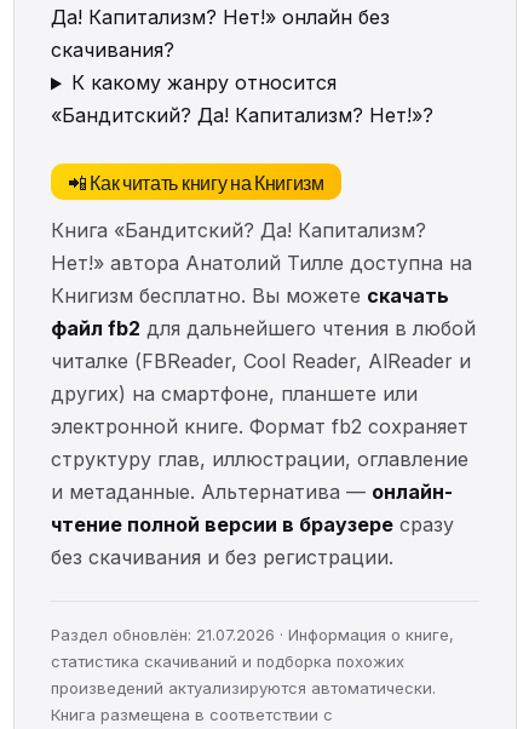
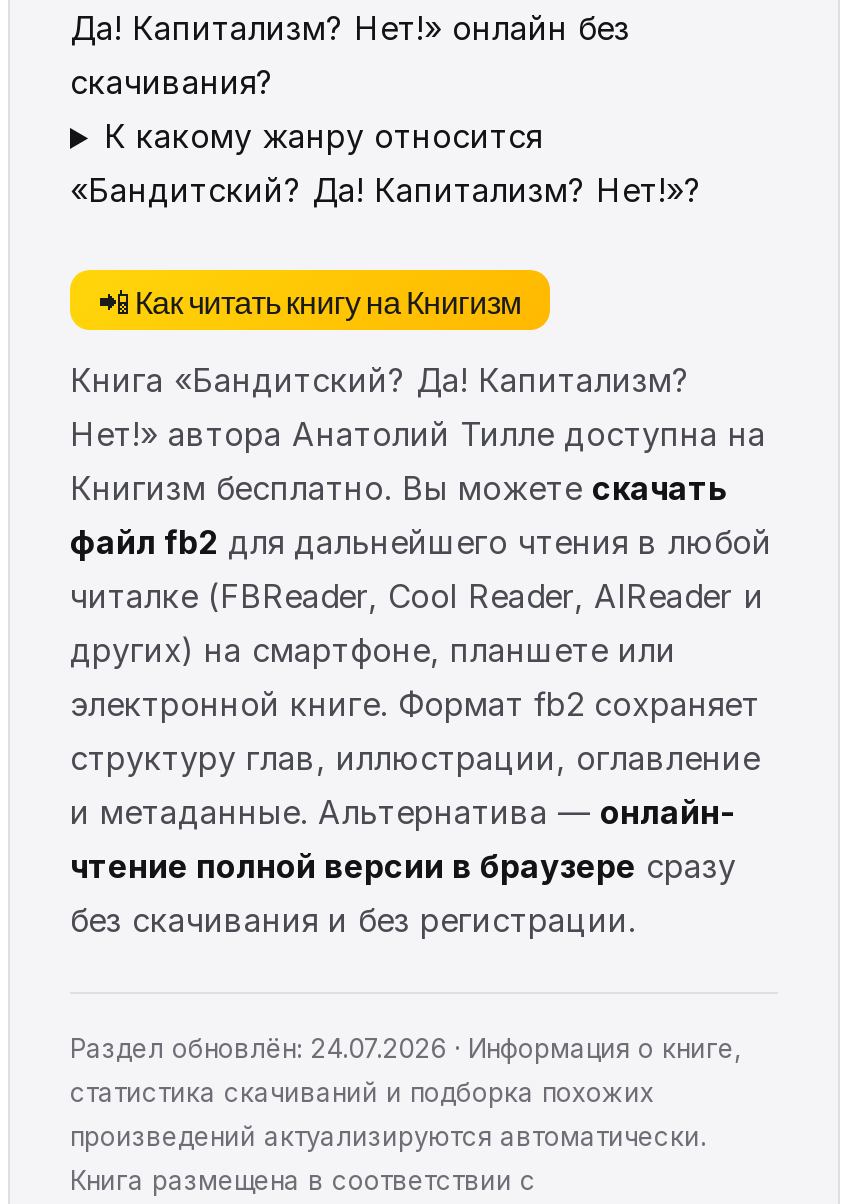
- Раздел обновлён: 21.07.2026 · Информация о книге,
+ Раздел обновлён: 24.07.2026 · Информация о книге,
